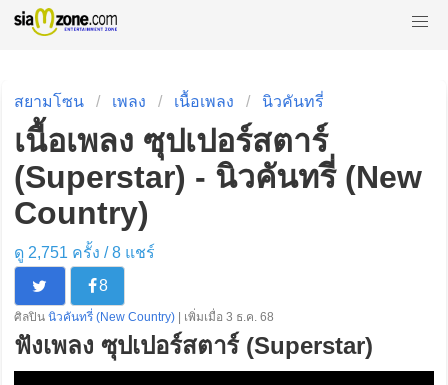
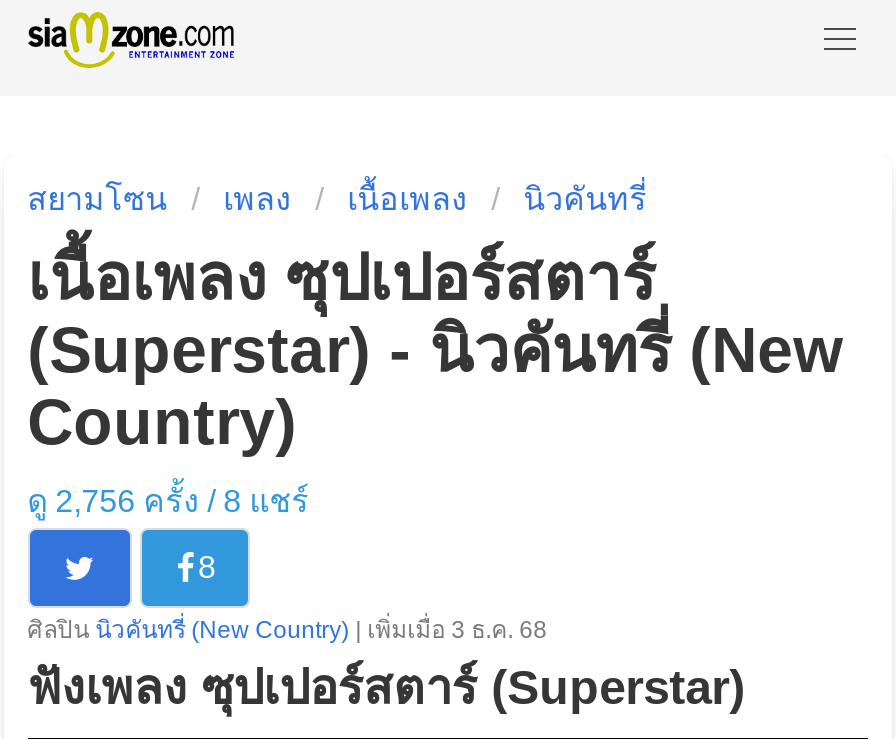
- ดู 2,751 ครั้ง / 8แชร์
+ ดู 2,756 ครั้ง / 8แชร์
